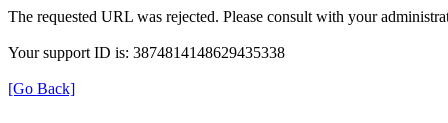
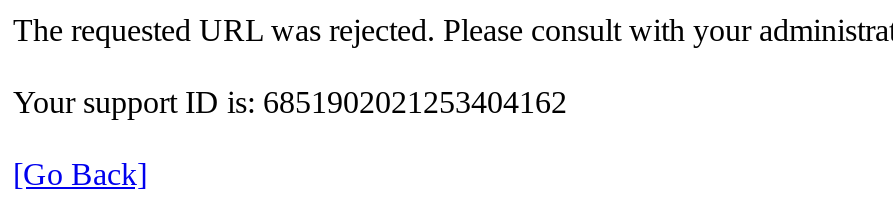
- Your support ID is: 3874814148629435338
+ Your support ID is: 6851902021253404162
